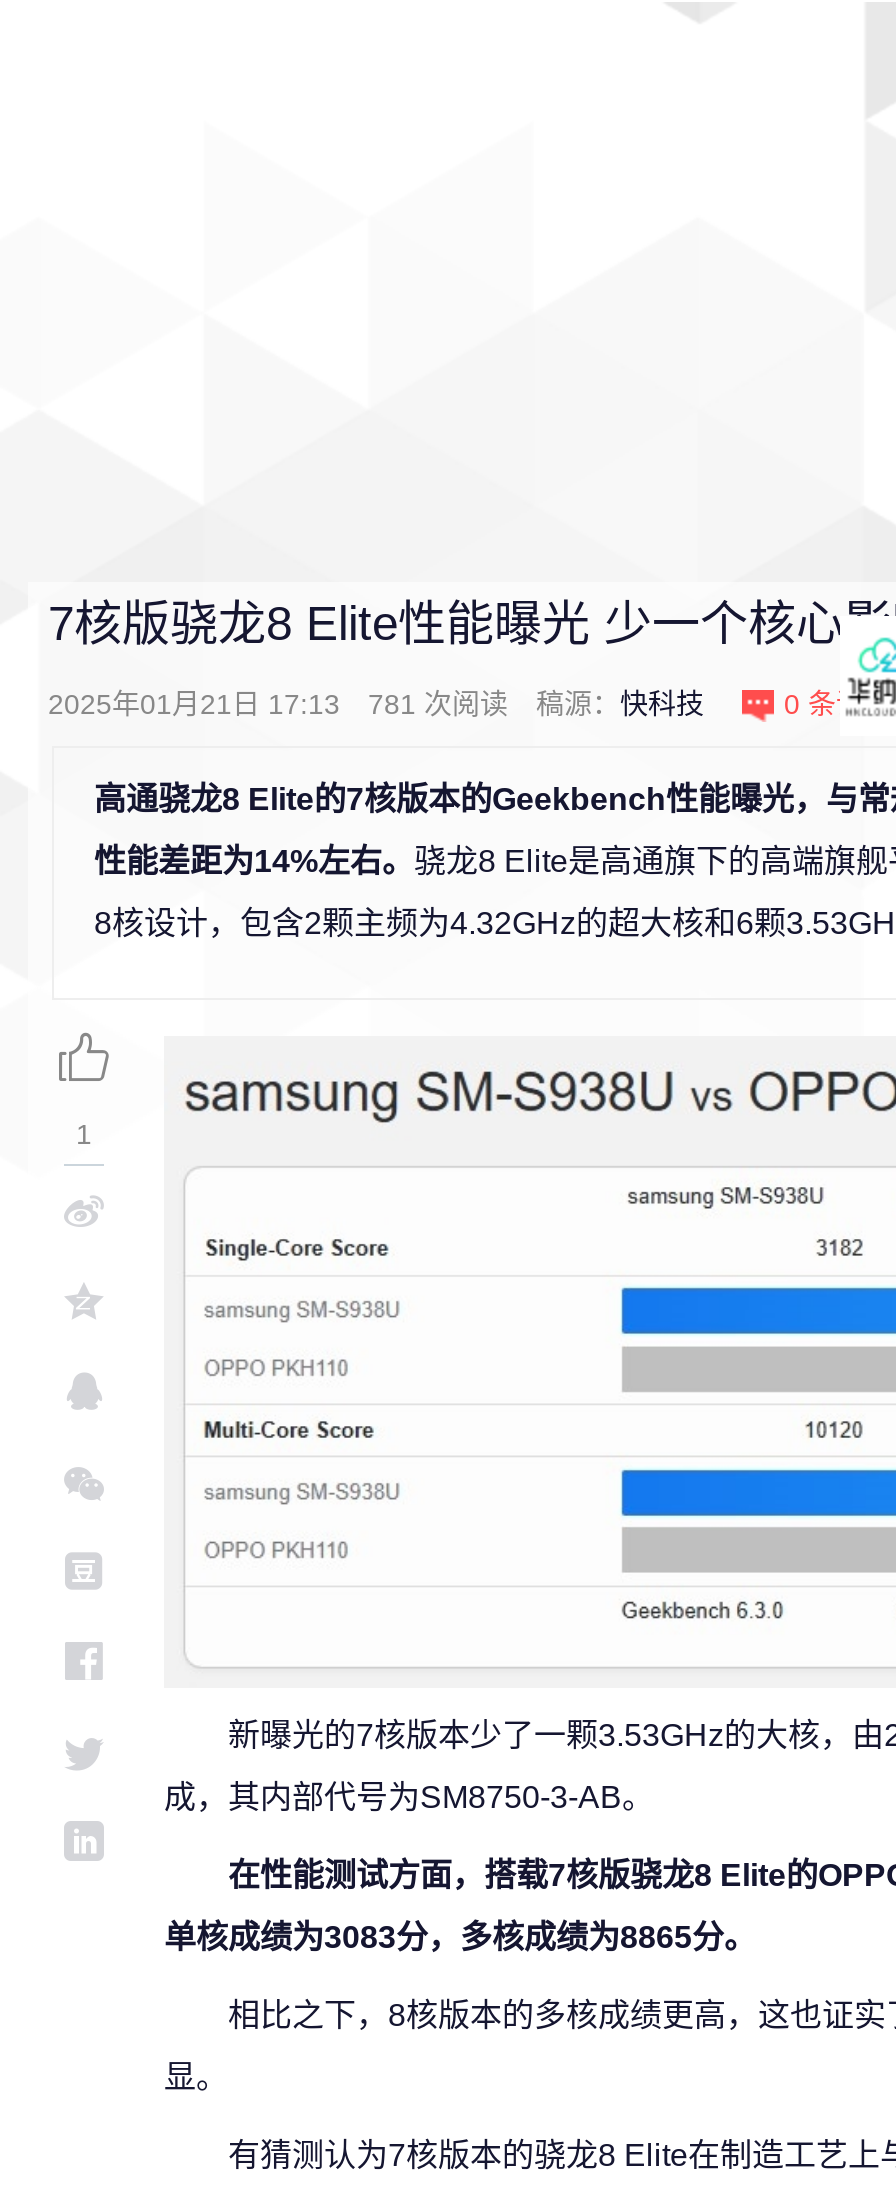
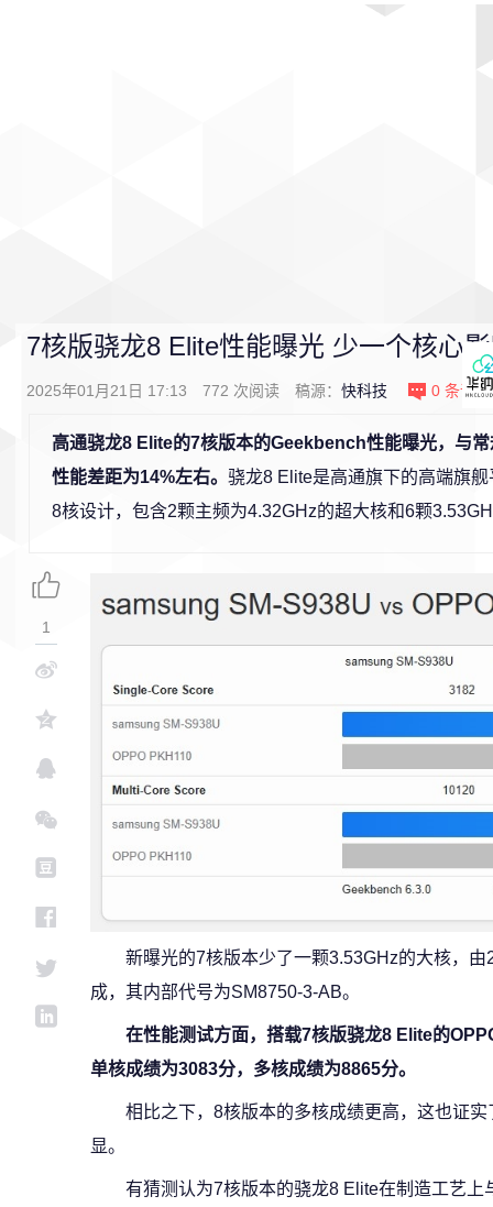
- 2025年01月21日 17:13 781次阅读 稿源：快科技
+ 2025年01月21日 17:13 772次阅读 稿源：快科技
